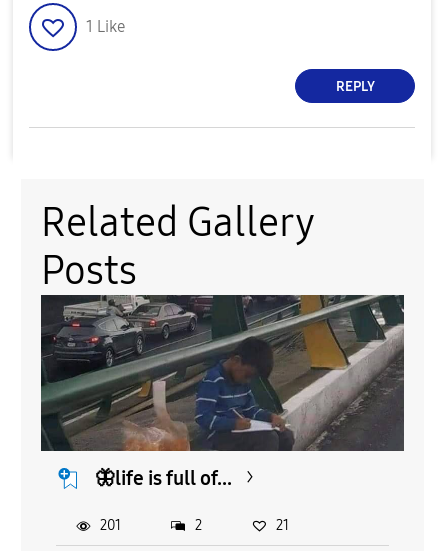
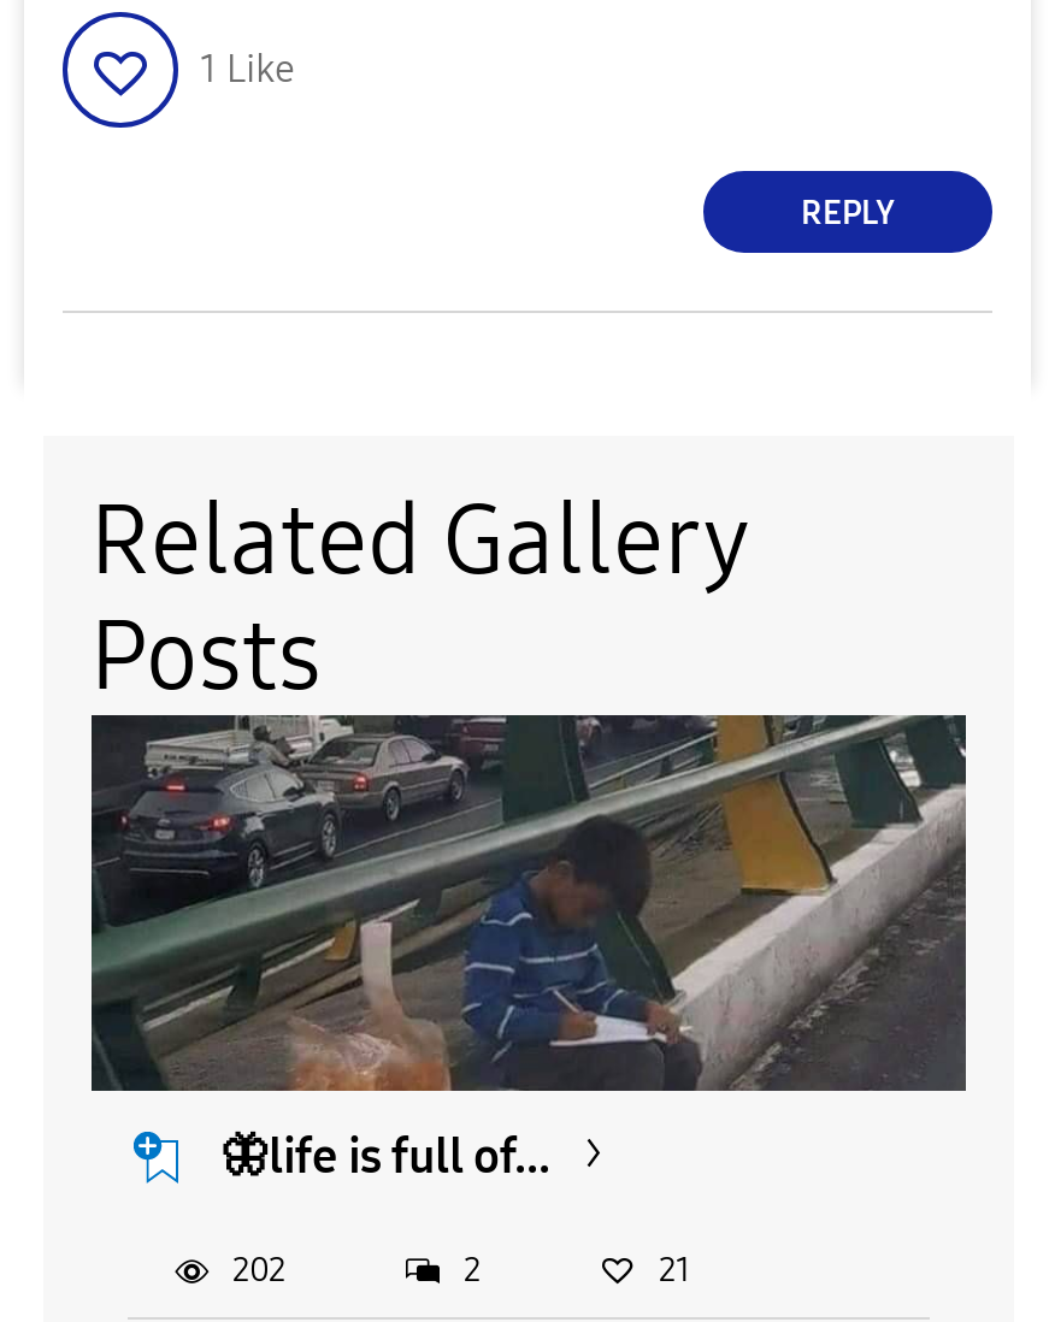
- 201
+ 202
